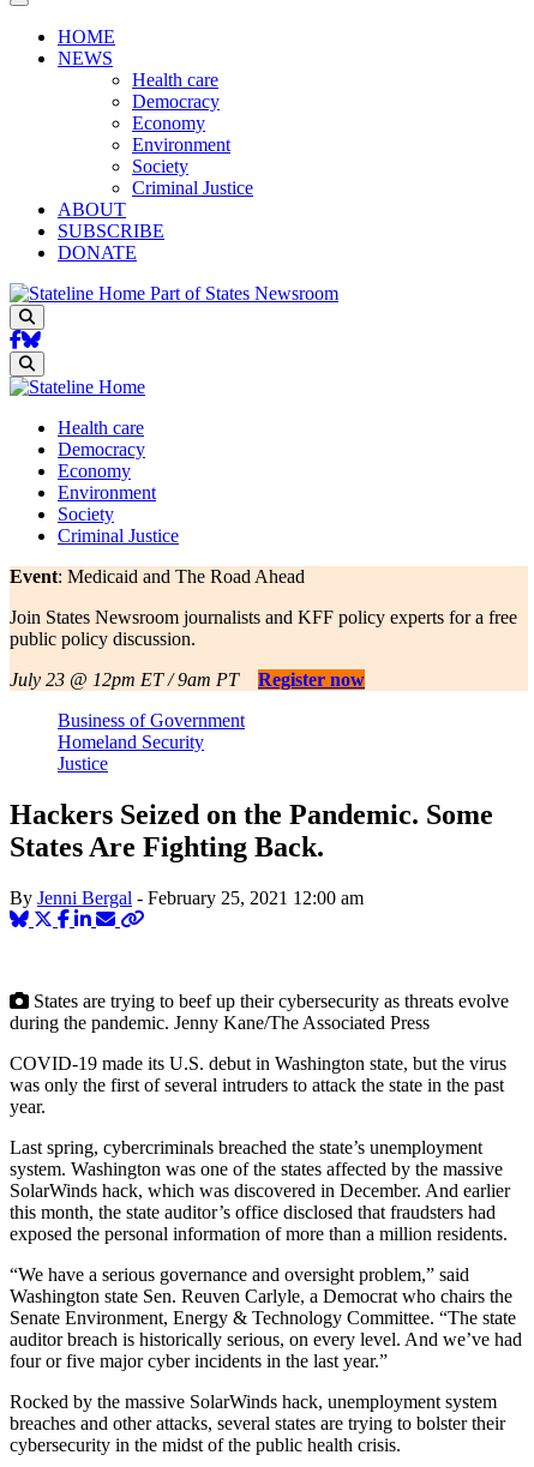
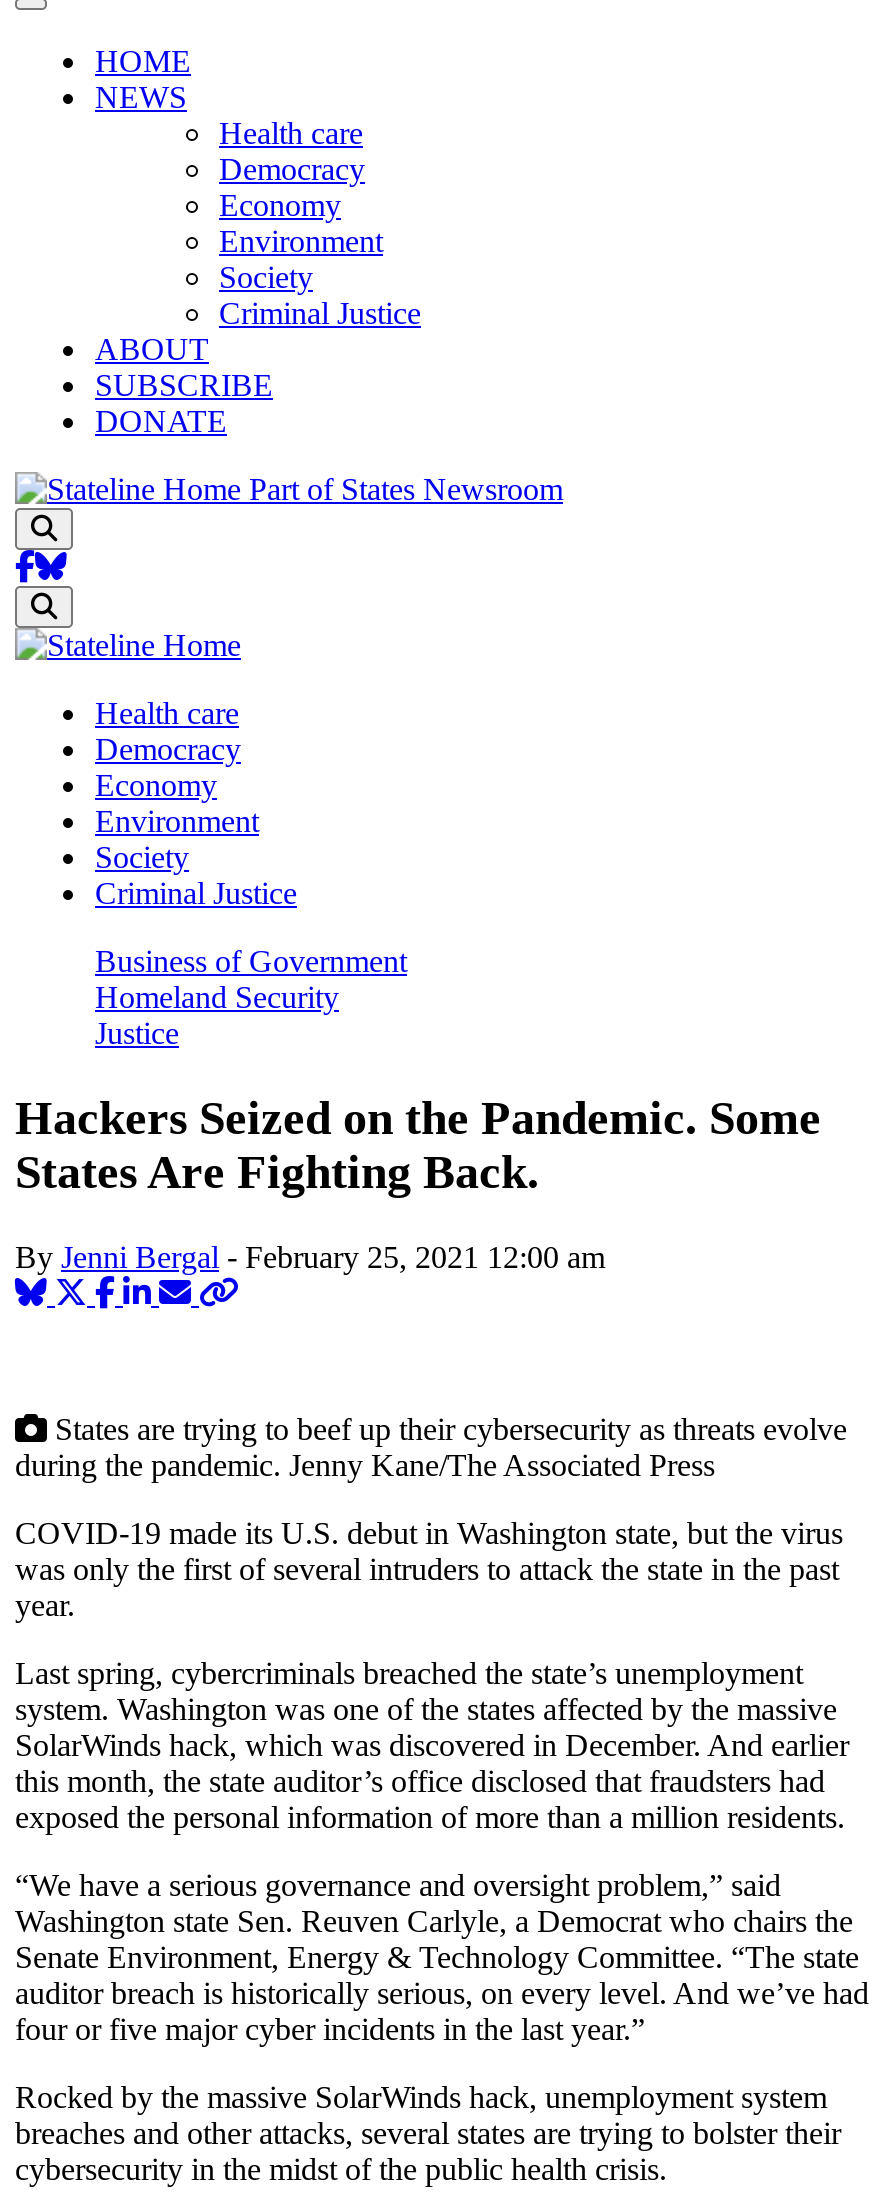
- Event: Medicaid and The Road Ahead
- Join States Newsroom journalists and KFF policy experts for a free
- public policy discussion.
- July 23 @ 12pm ET / 9am PT
- Register now
